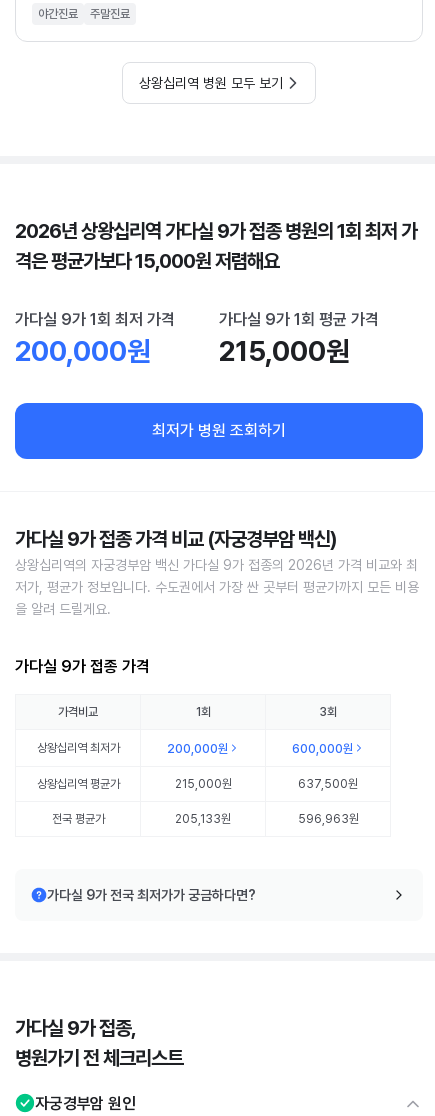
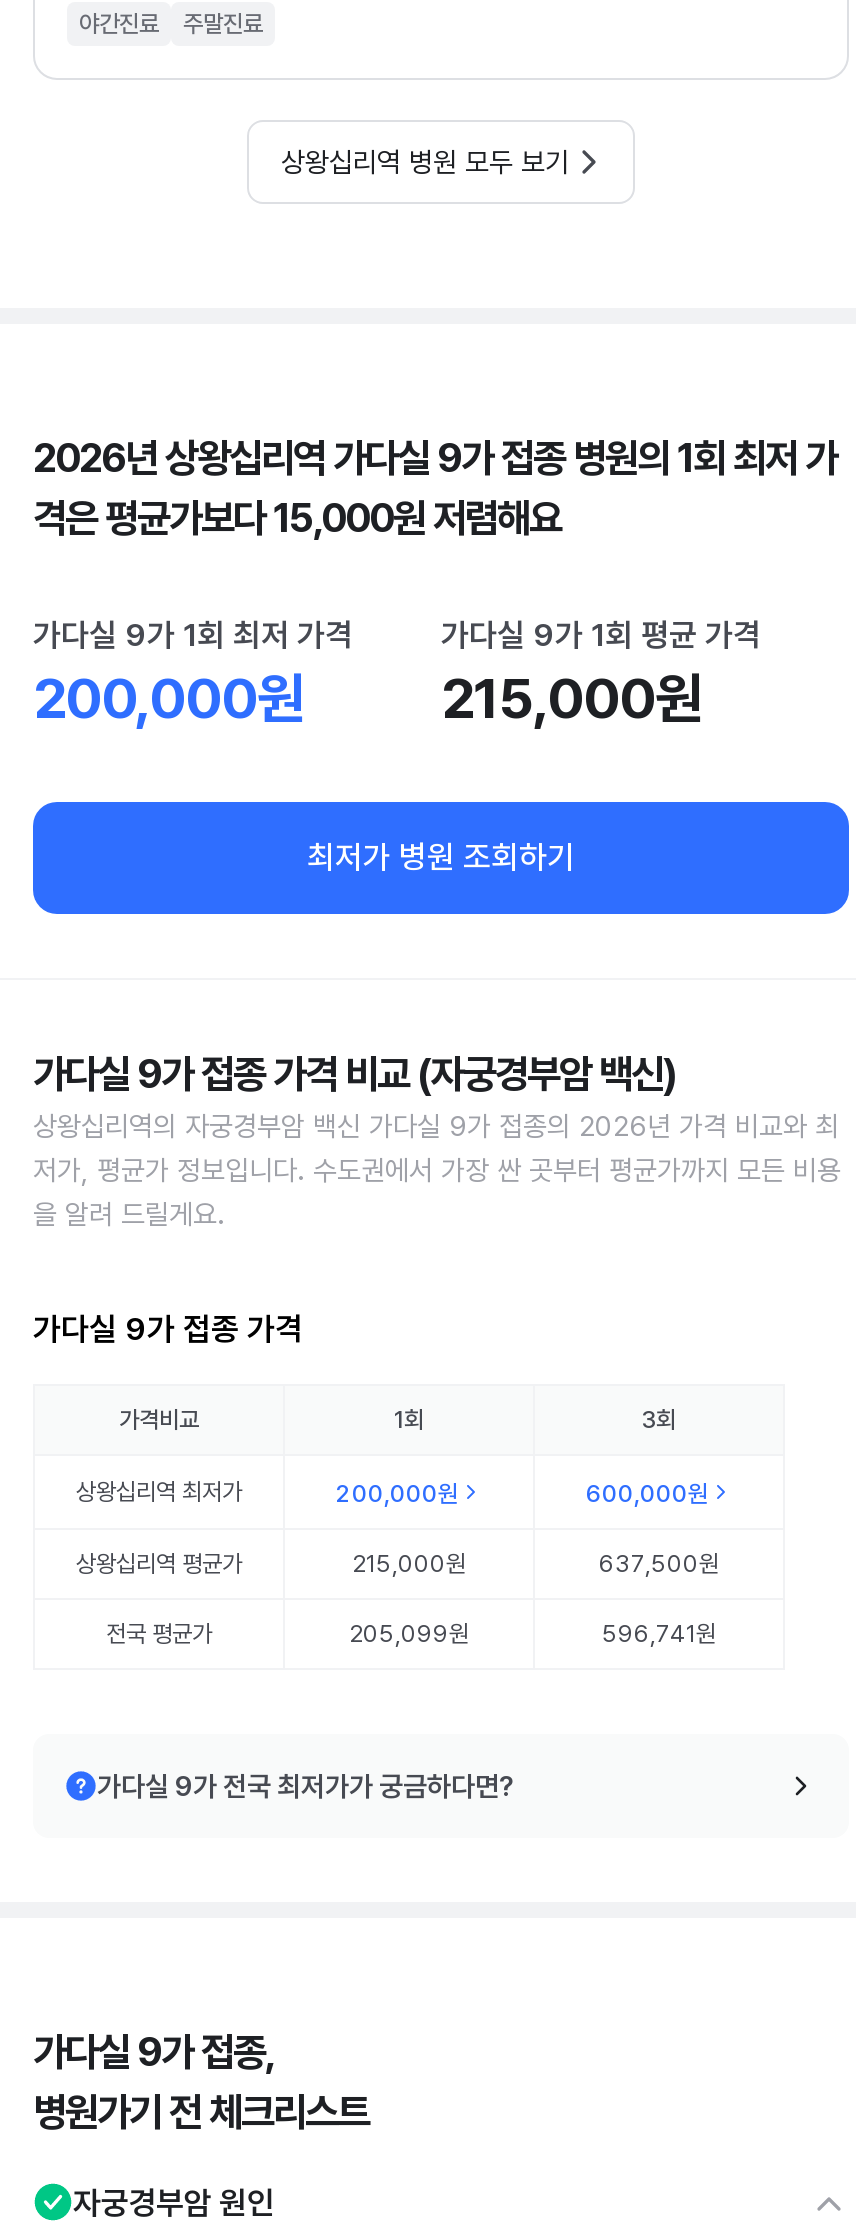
- 205,133원
- 596,963원
+ 205,099원
+ 596,741원
